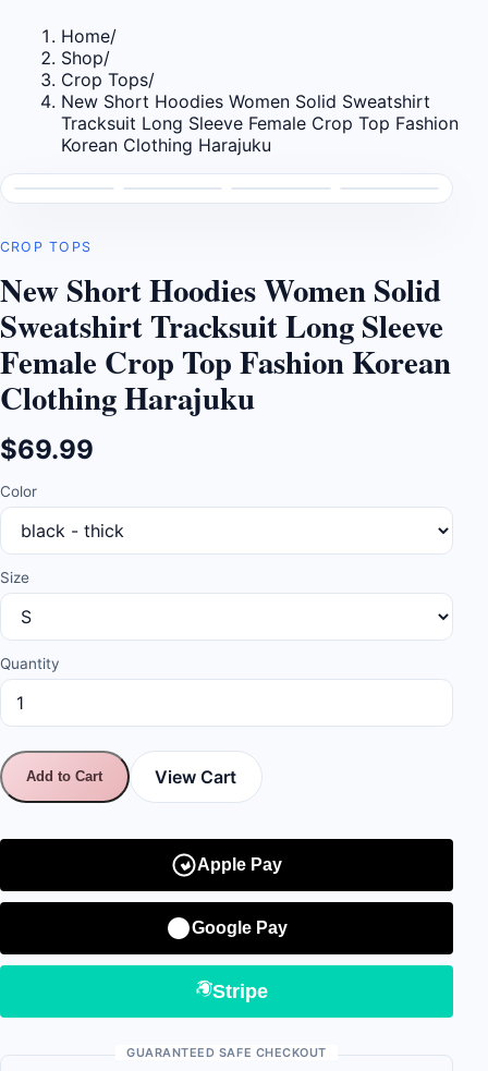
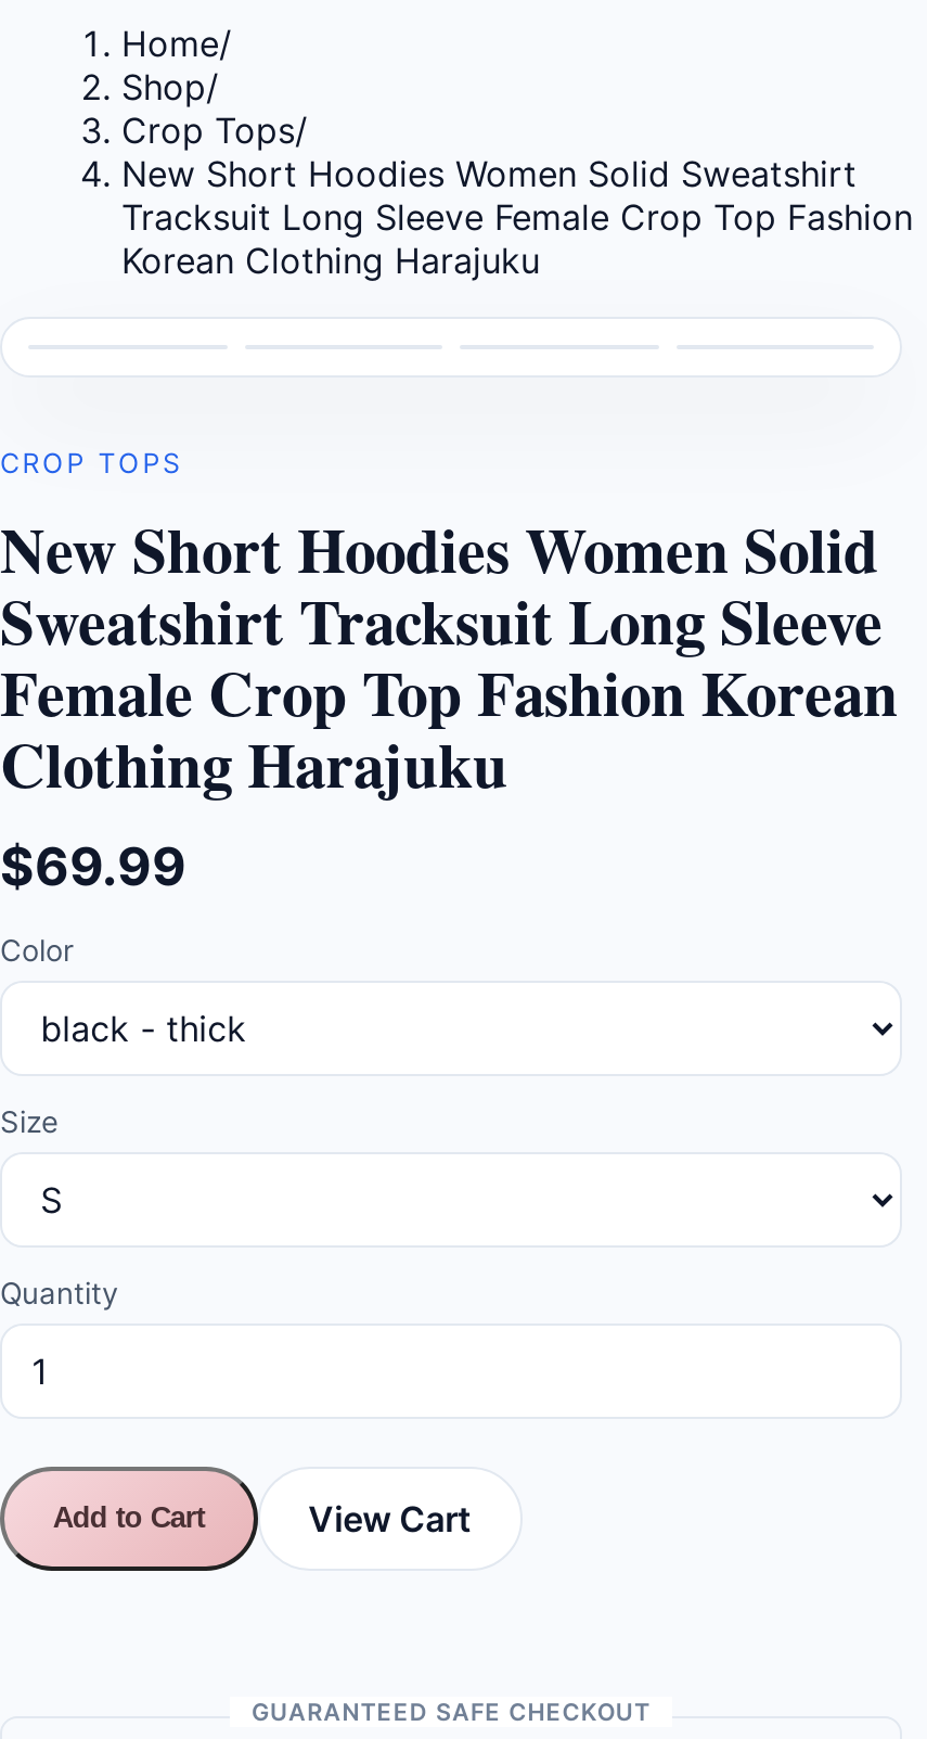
- Apple Pay
- Google Pay
- Stripe
